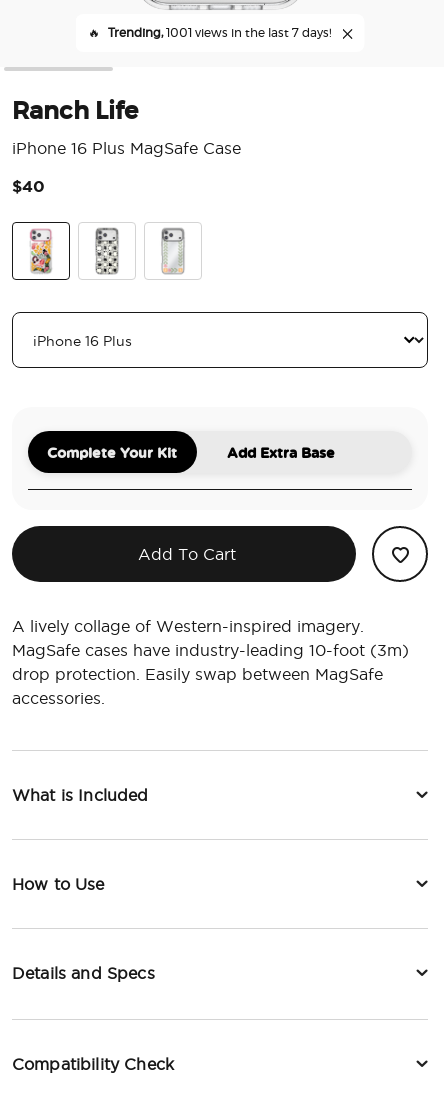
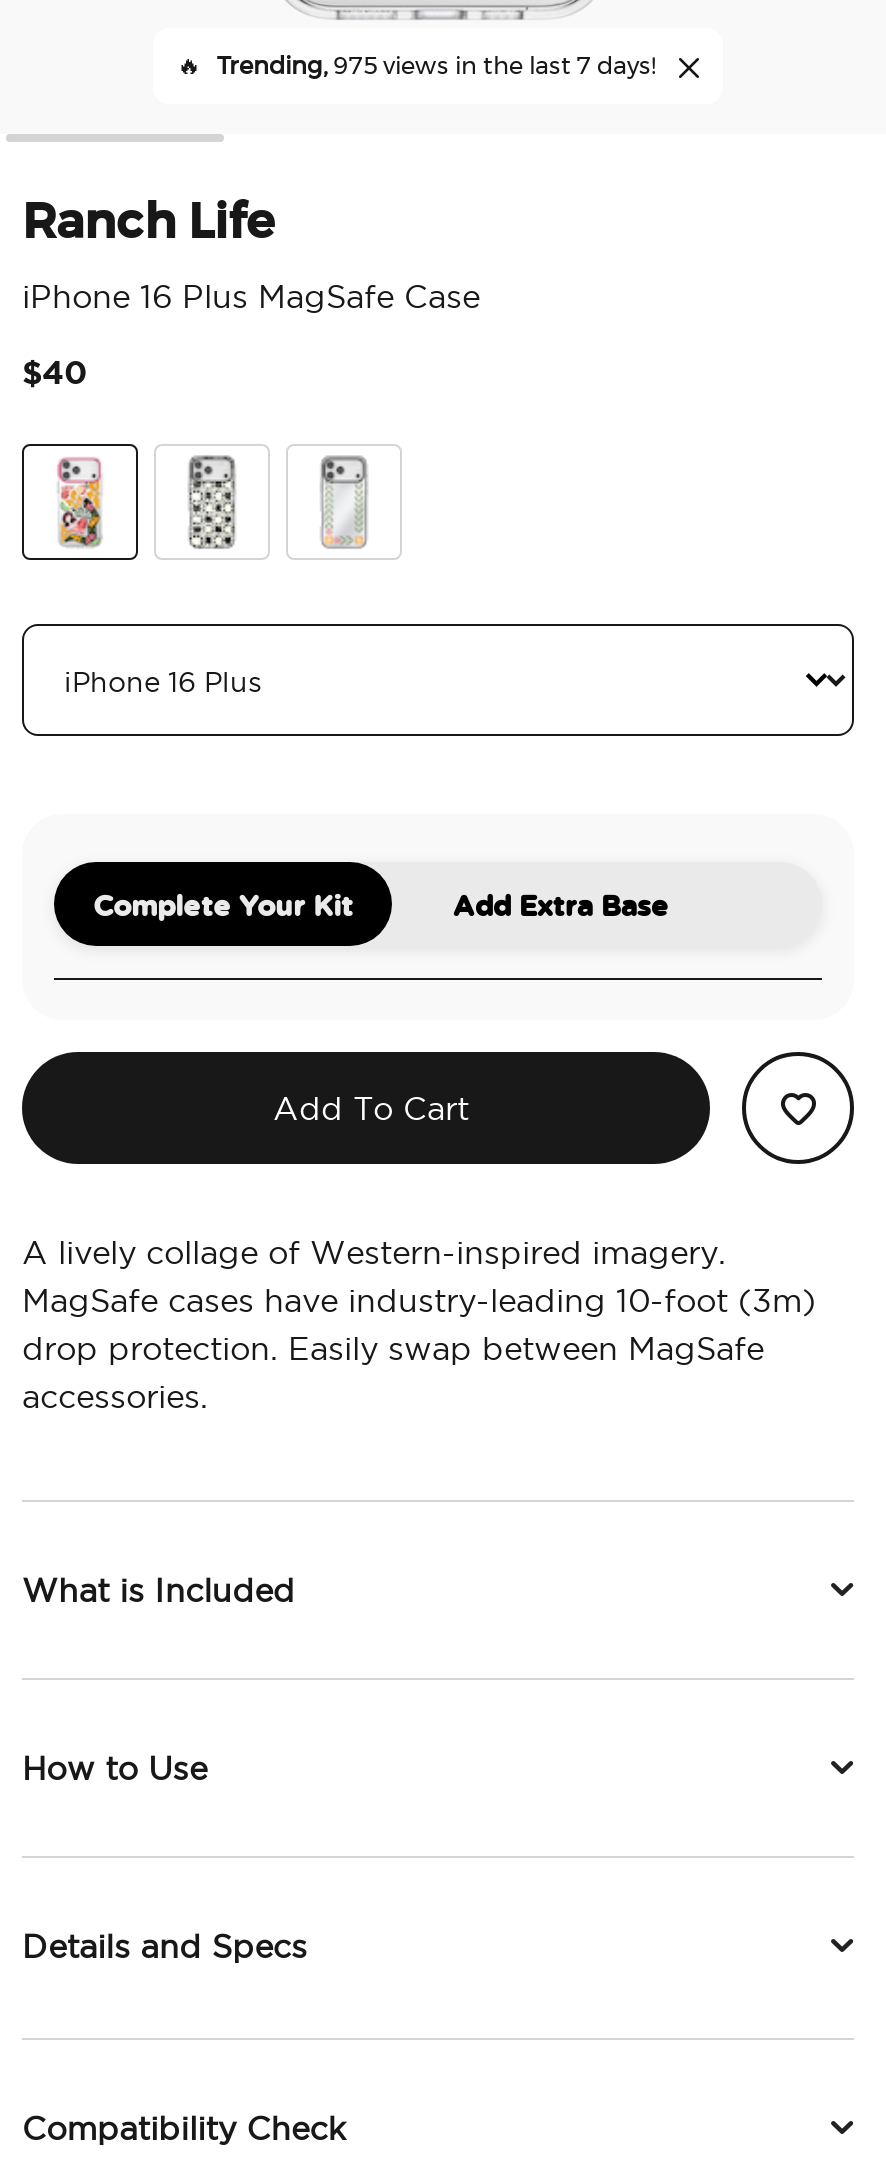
- Trending, 1001 views in the last 7 days!
+ Trending, 975 views in the last 7 days!
